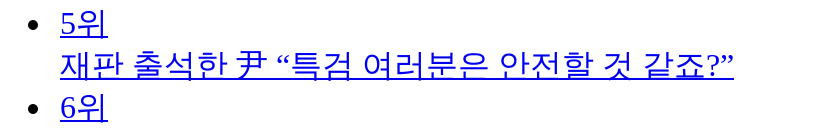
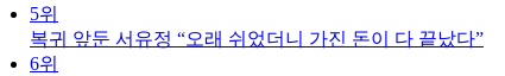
- 재판 출석한 尹 “특검 여러분은 안전할 것 같죠?”
+ 복귀 앞둔 서유정 “오래 쉬었더니 가진 돈이 다 끝났다”
